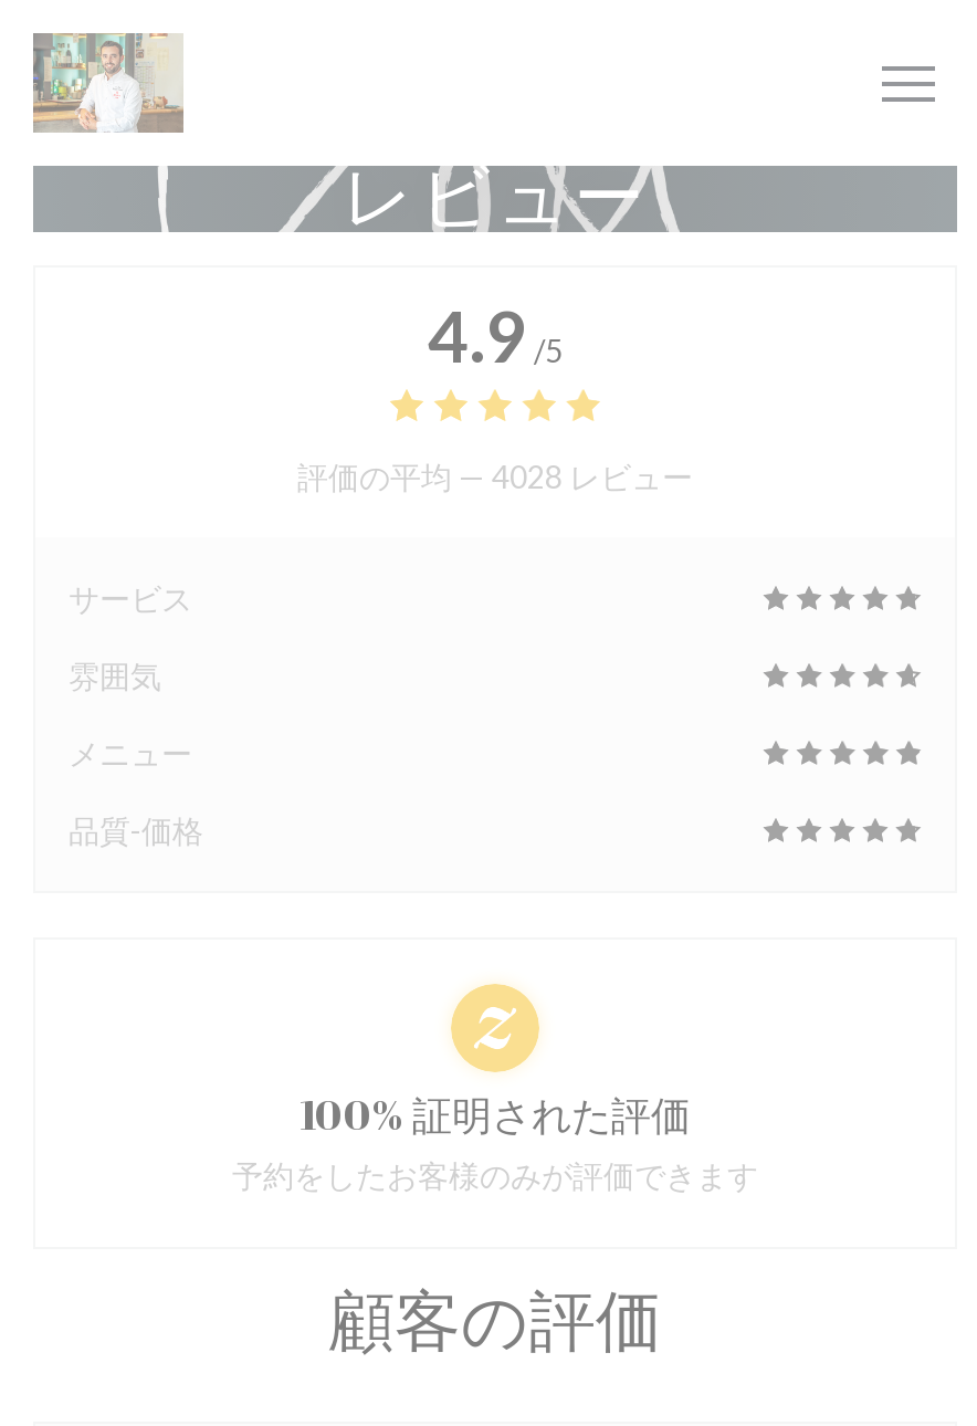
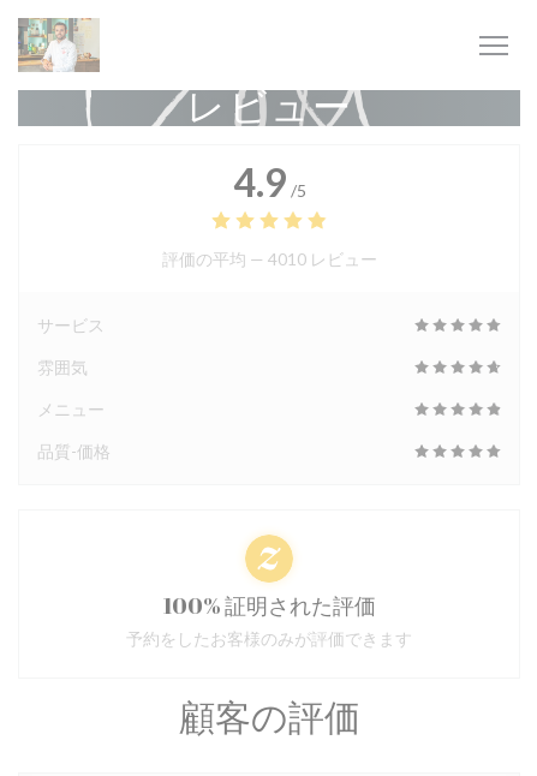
- 評価の平均 — 4028 レビュー
+ 評価の平均 — 4010 レビュー
